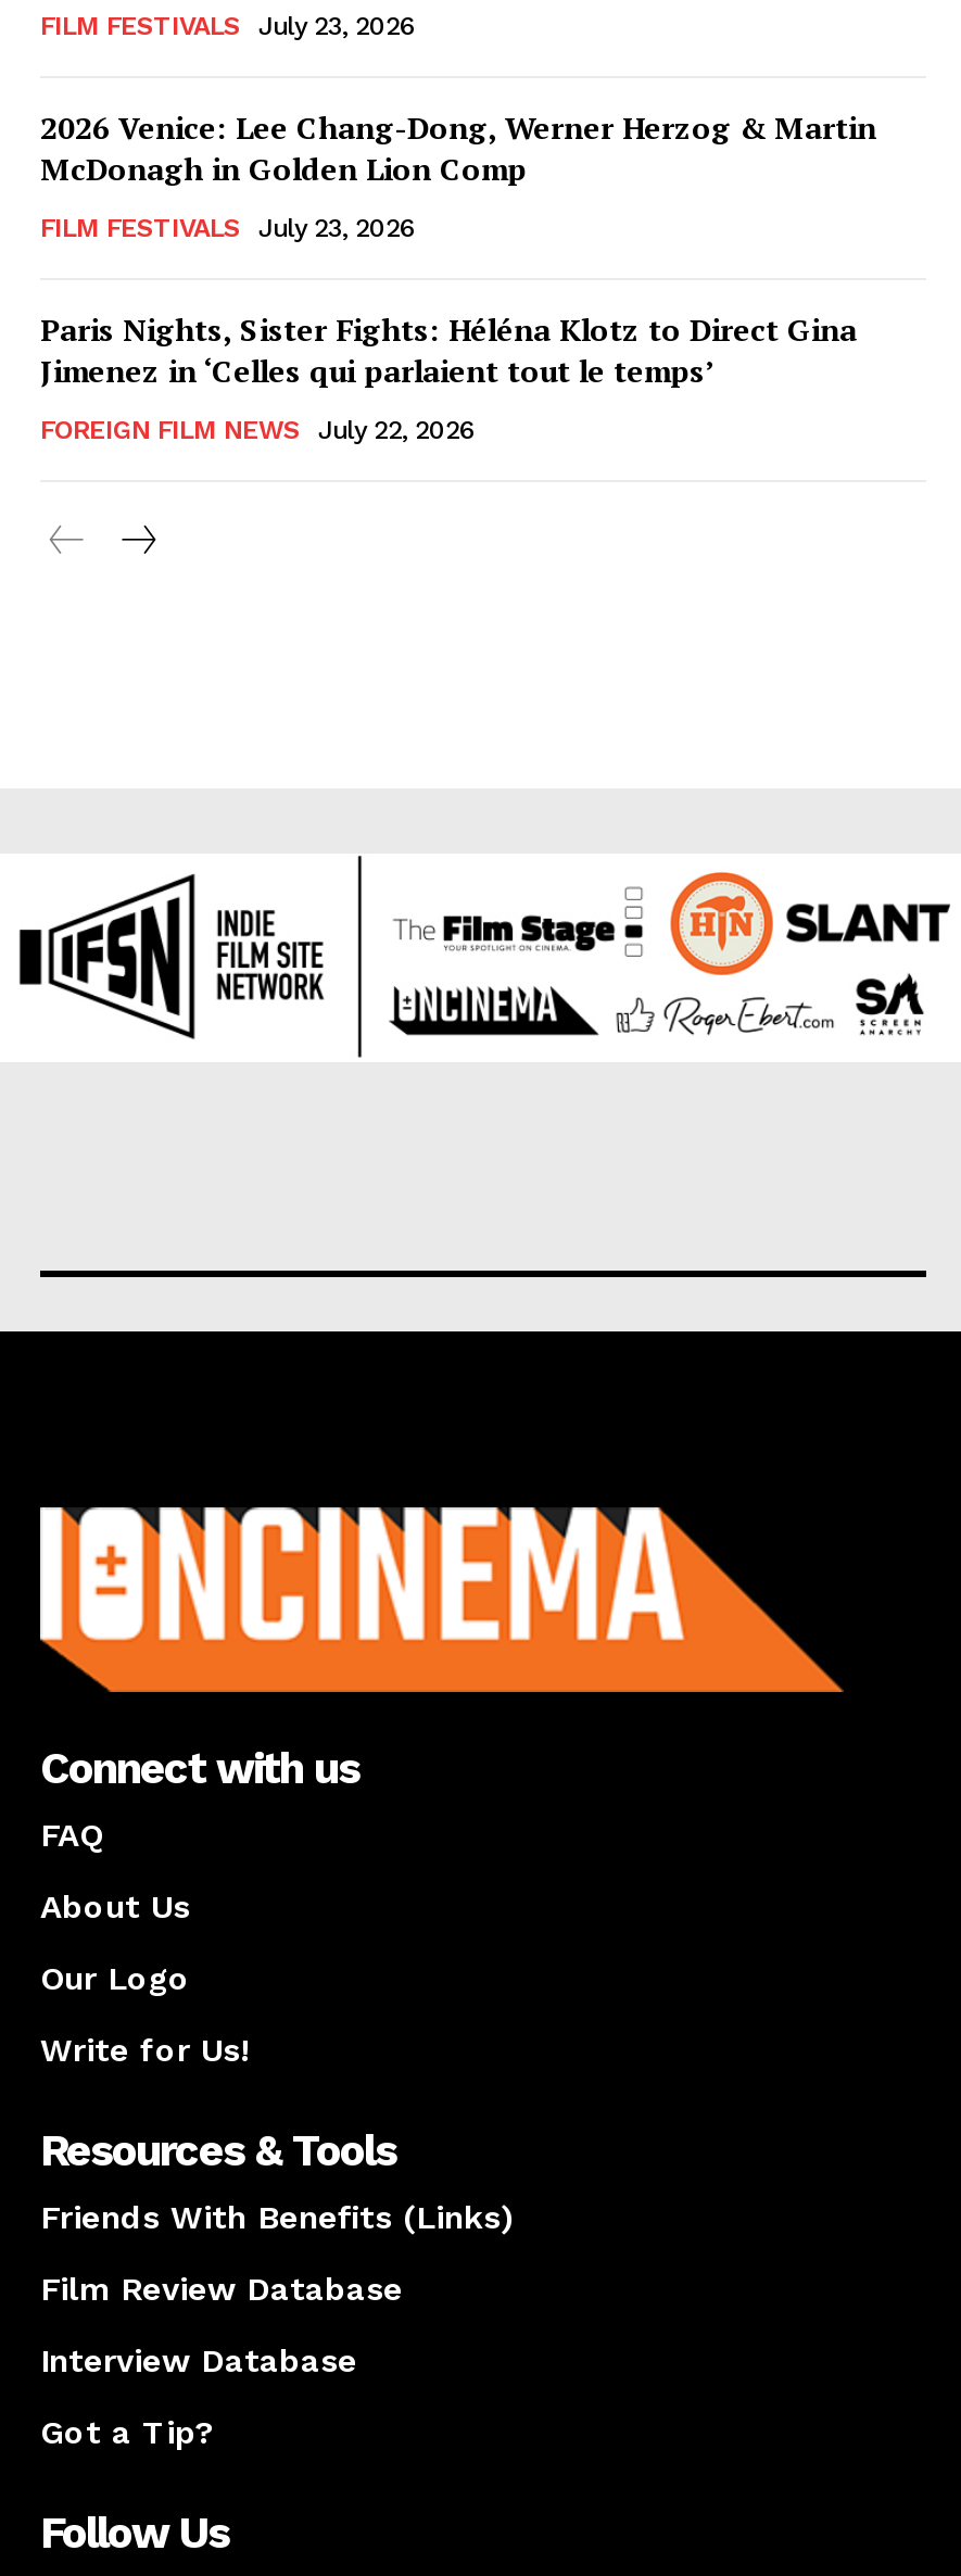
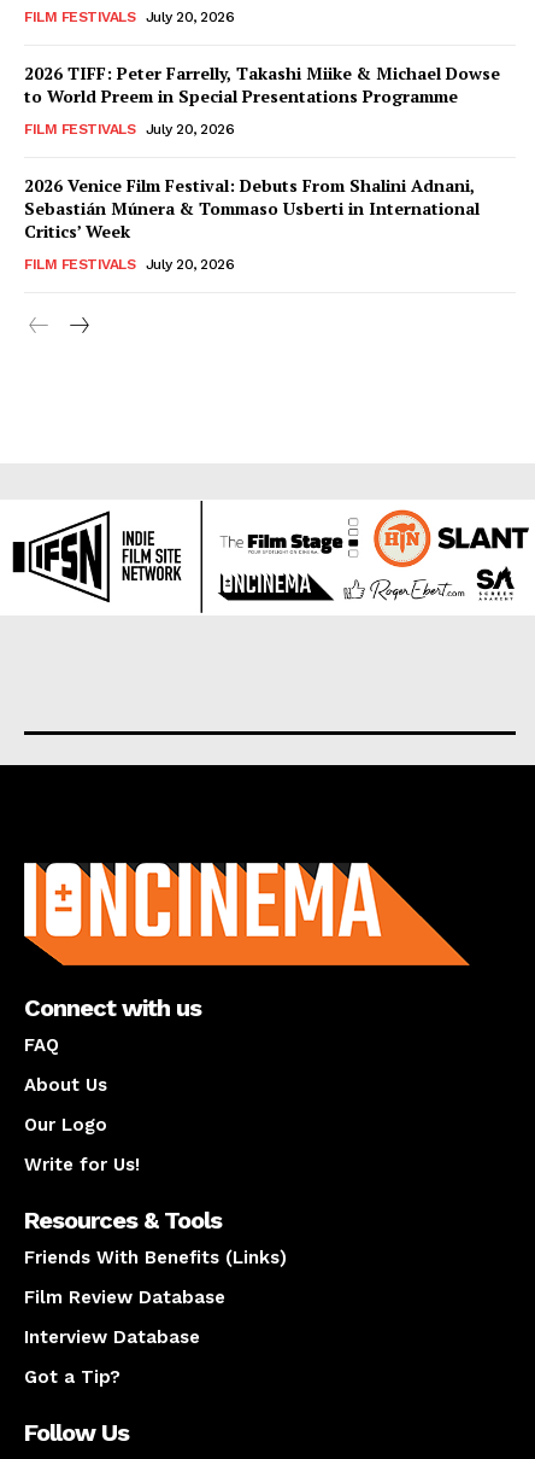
- FILM FESTIVALS July 23, 2026
+ FILM FESTIVALS July 20, 2026

- 2026 Venice: Lee Chang-Dong, Werner Herzog & Martin
- McDonagh in Golden Lion Comp
+ 2026 TIFF: Peter Farrelly, Takashi Miike & Michael Dowse
+ to World Preem in Special Presentations Programme

- FILM FESTIVALS July 23, 2026
+ FILM FESTIVALS July 20, 2026

- Paris Nights, Sister Fights: Héléna Klotz to Direct Gina
- Jimenez in ‘Celles qui parlaient tout le temps’
+ 2026 Venice Film Festival: Debuts From Shalini Adnani,
+ Sebastián Múnera & Tommaso Usberti in International
+ Critics’ Week

- FOREIGN FILM NEWS
- July 22, 2026
+ FILM FESTIVALS
+ July 20, 2026
